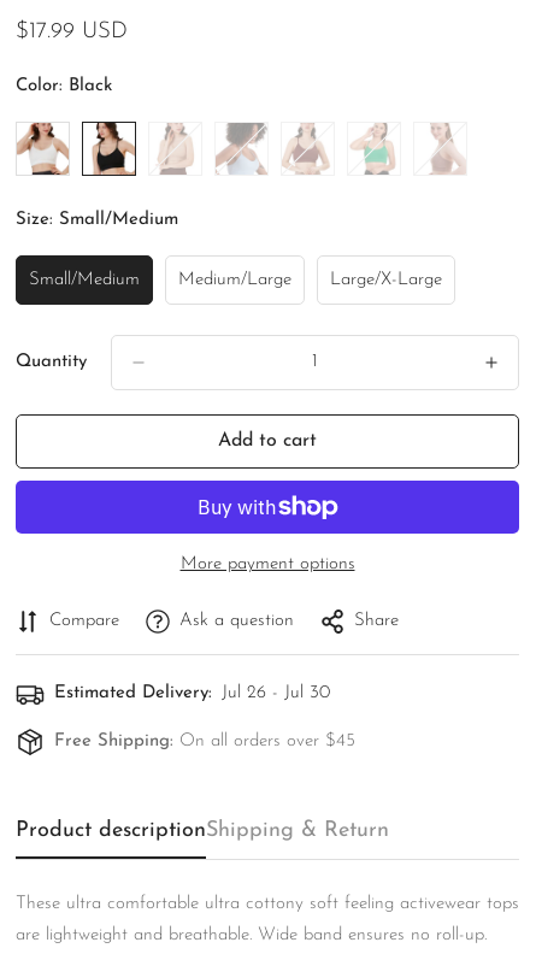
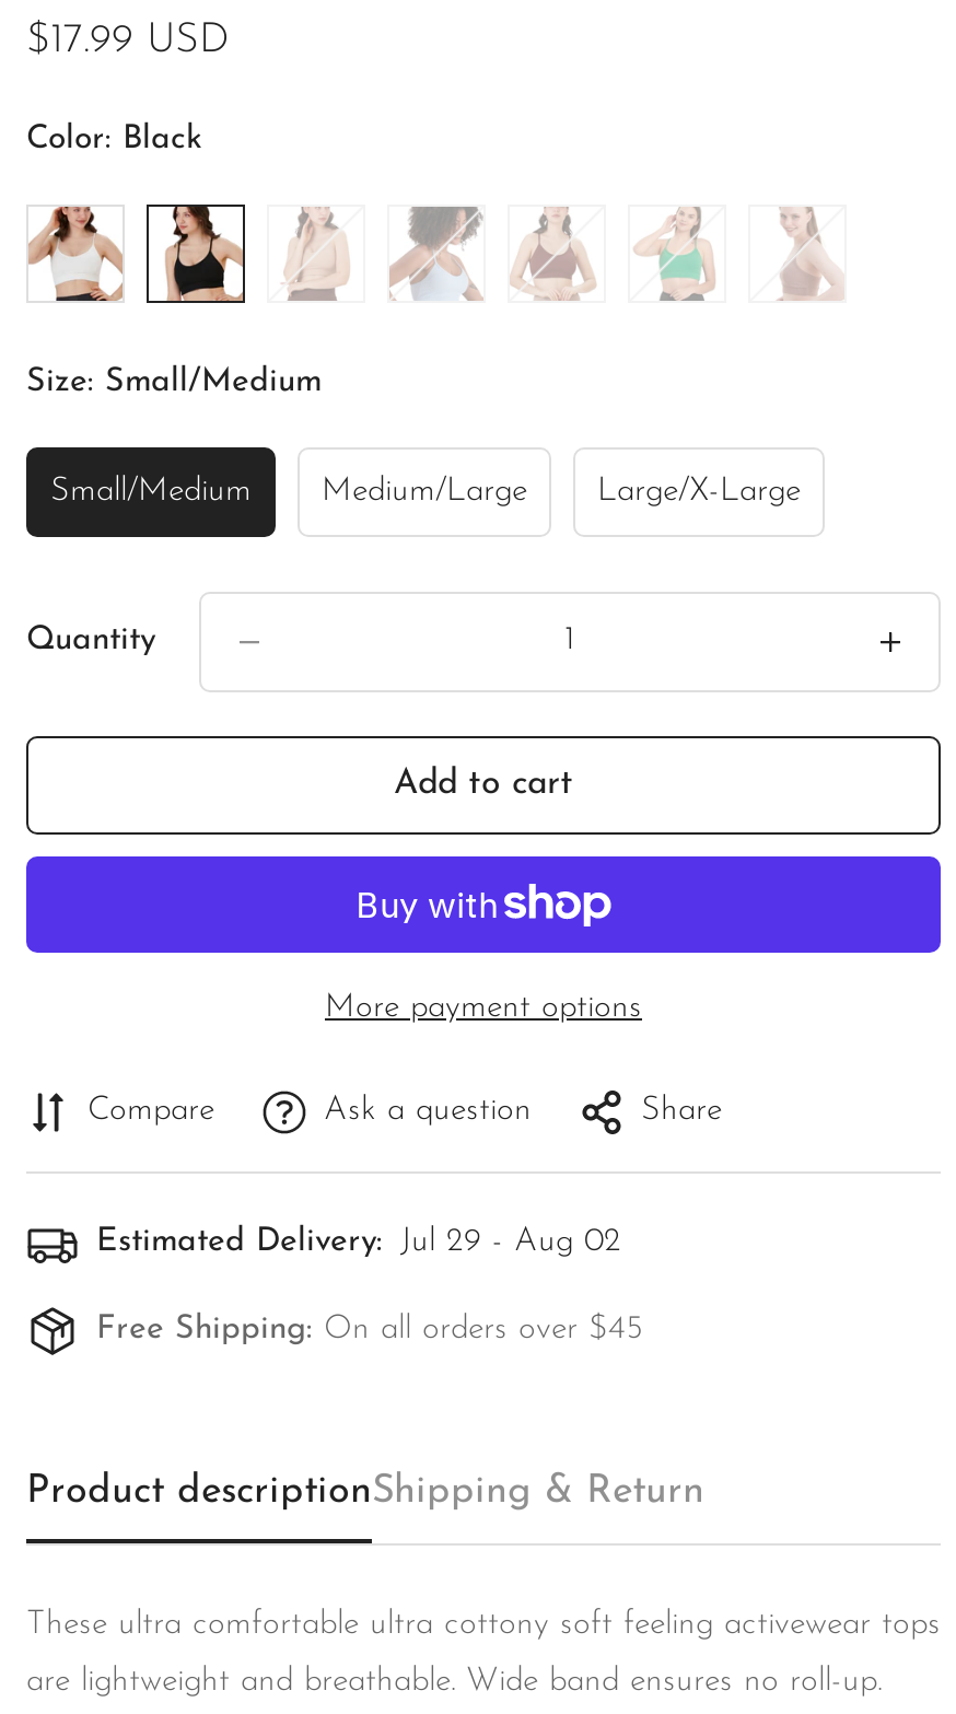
- Estimated Delivery: Jul 26 - Jul 30
+ Estimated Delivery: Jul 29 - Aug 02
